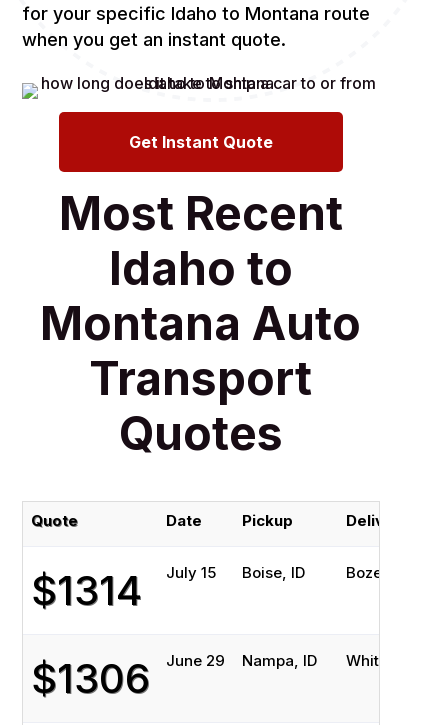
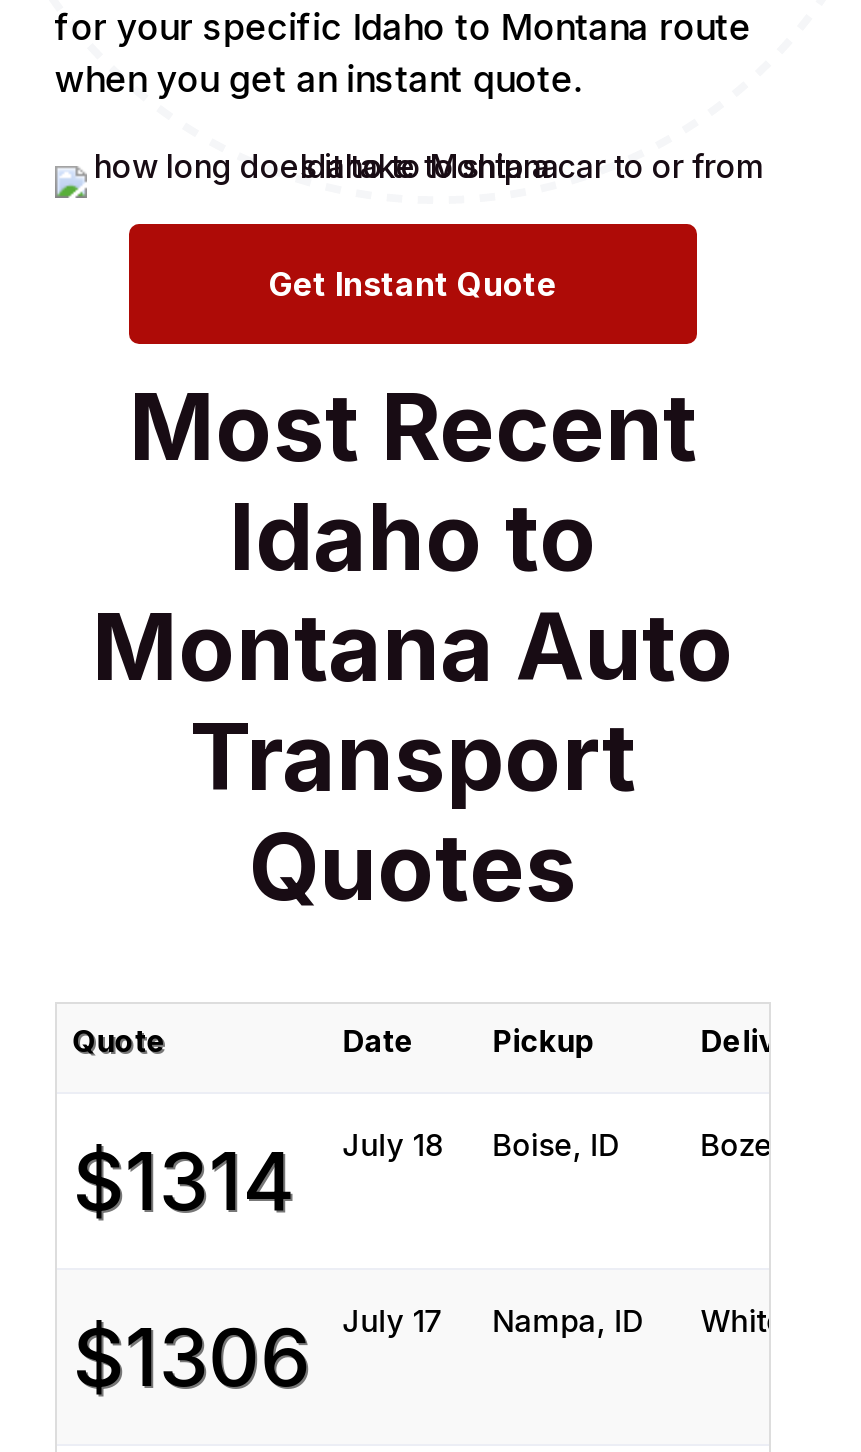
- $1314 July 15 Boise, ID
+ $1314 July 18 Boise, ID

- June 29
+ July 17
